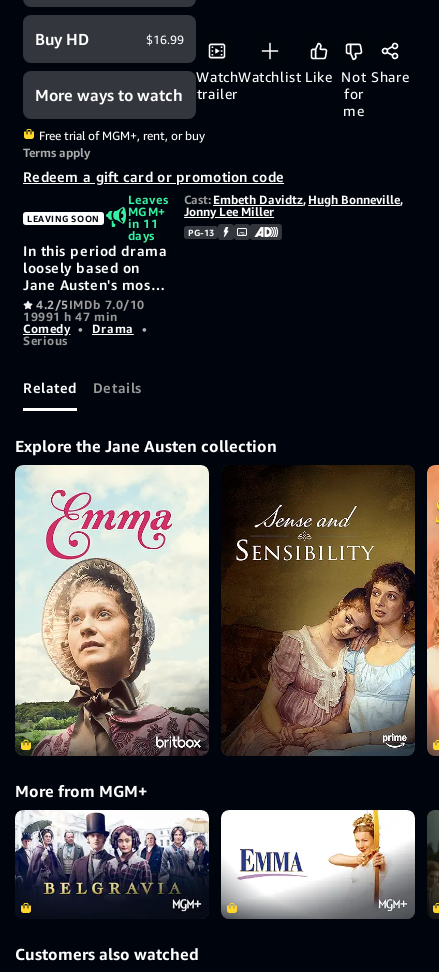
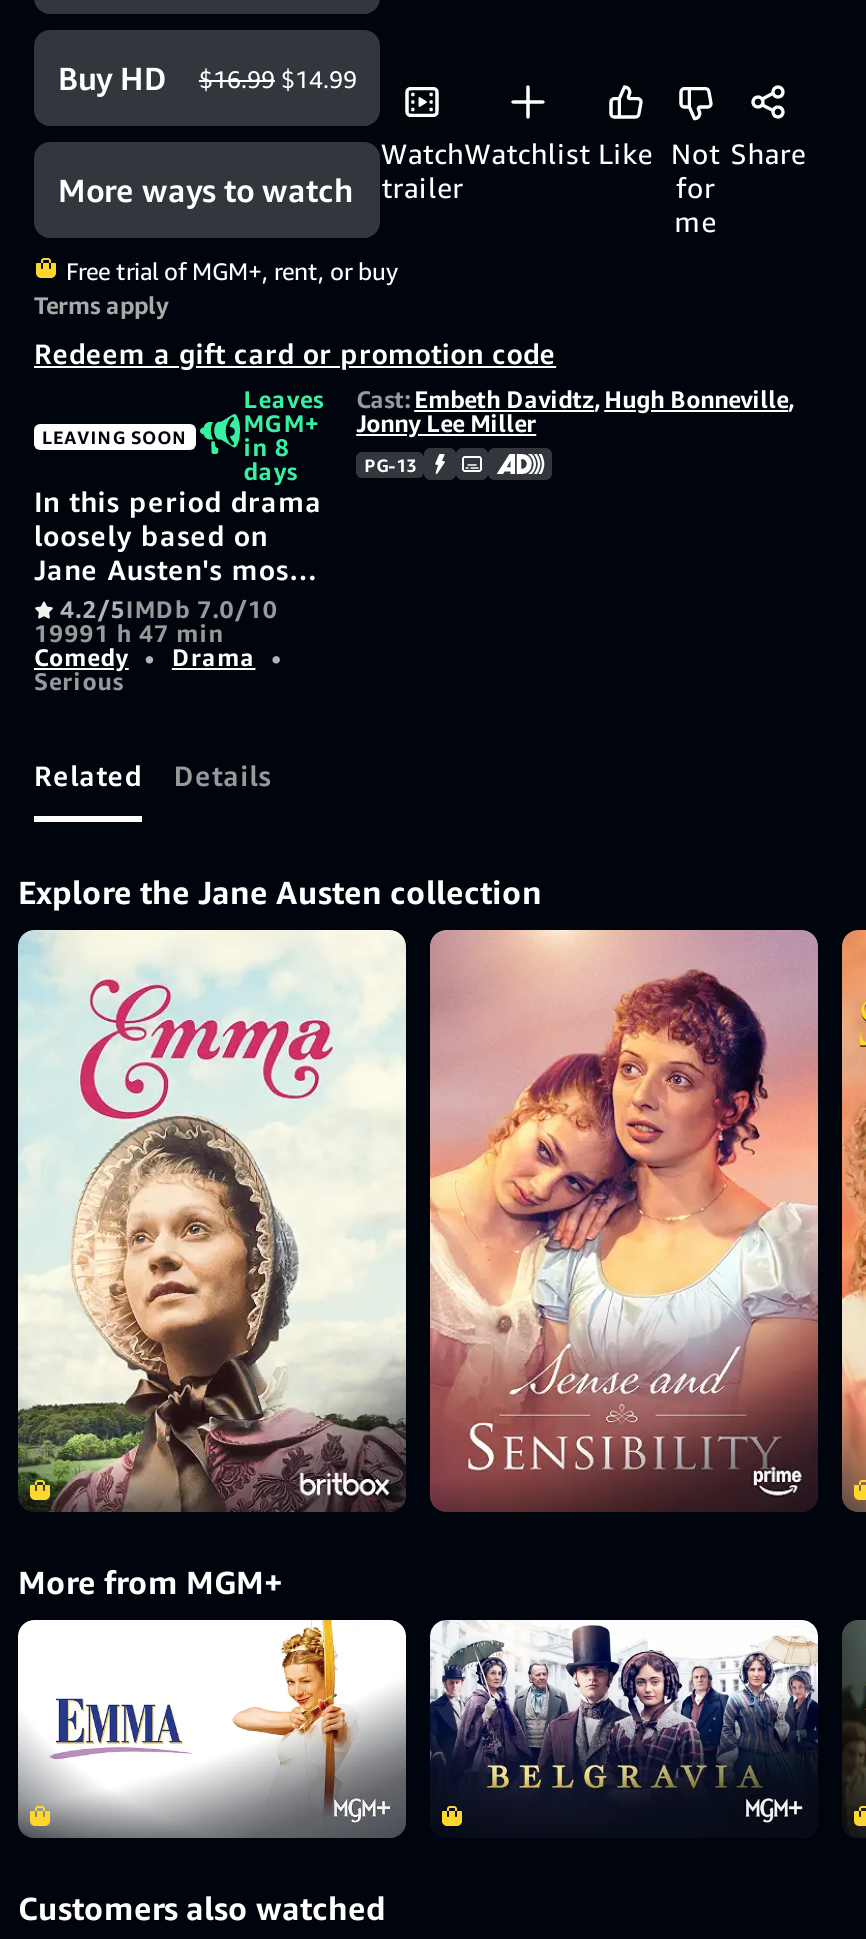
- $16.99
+ $16.99 $14.99

- in 11
+ in 8

- [image]
+ [image]

- [image]
+ [image]

- [image]
+ [image]
